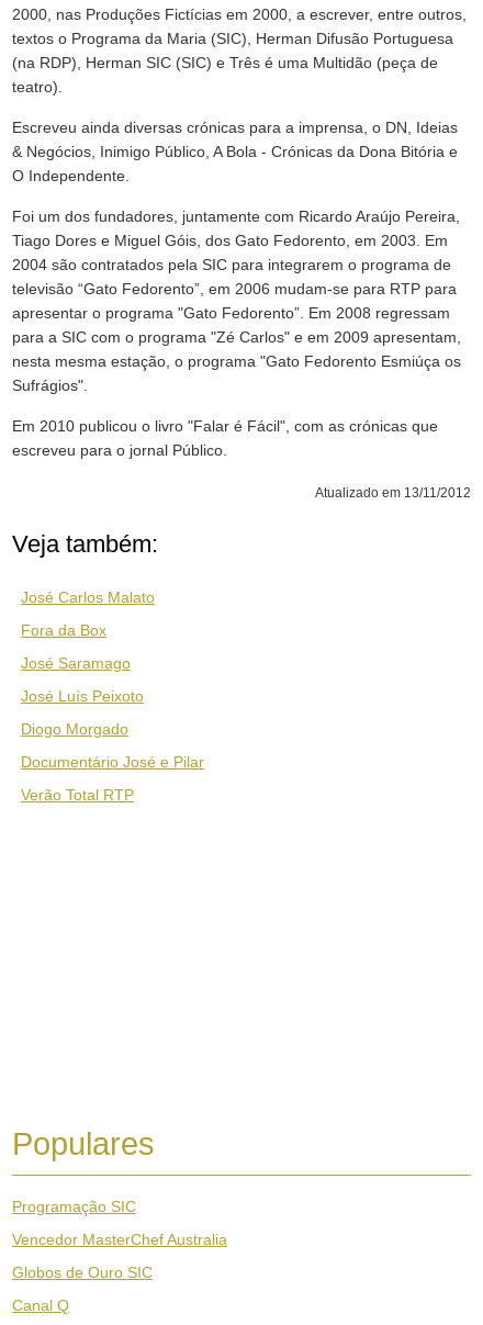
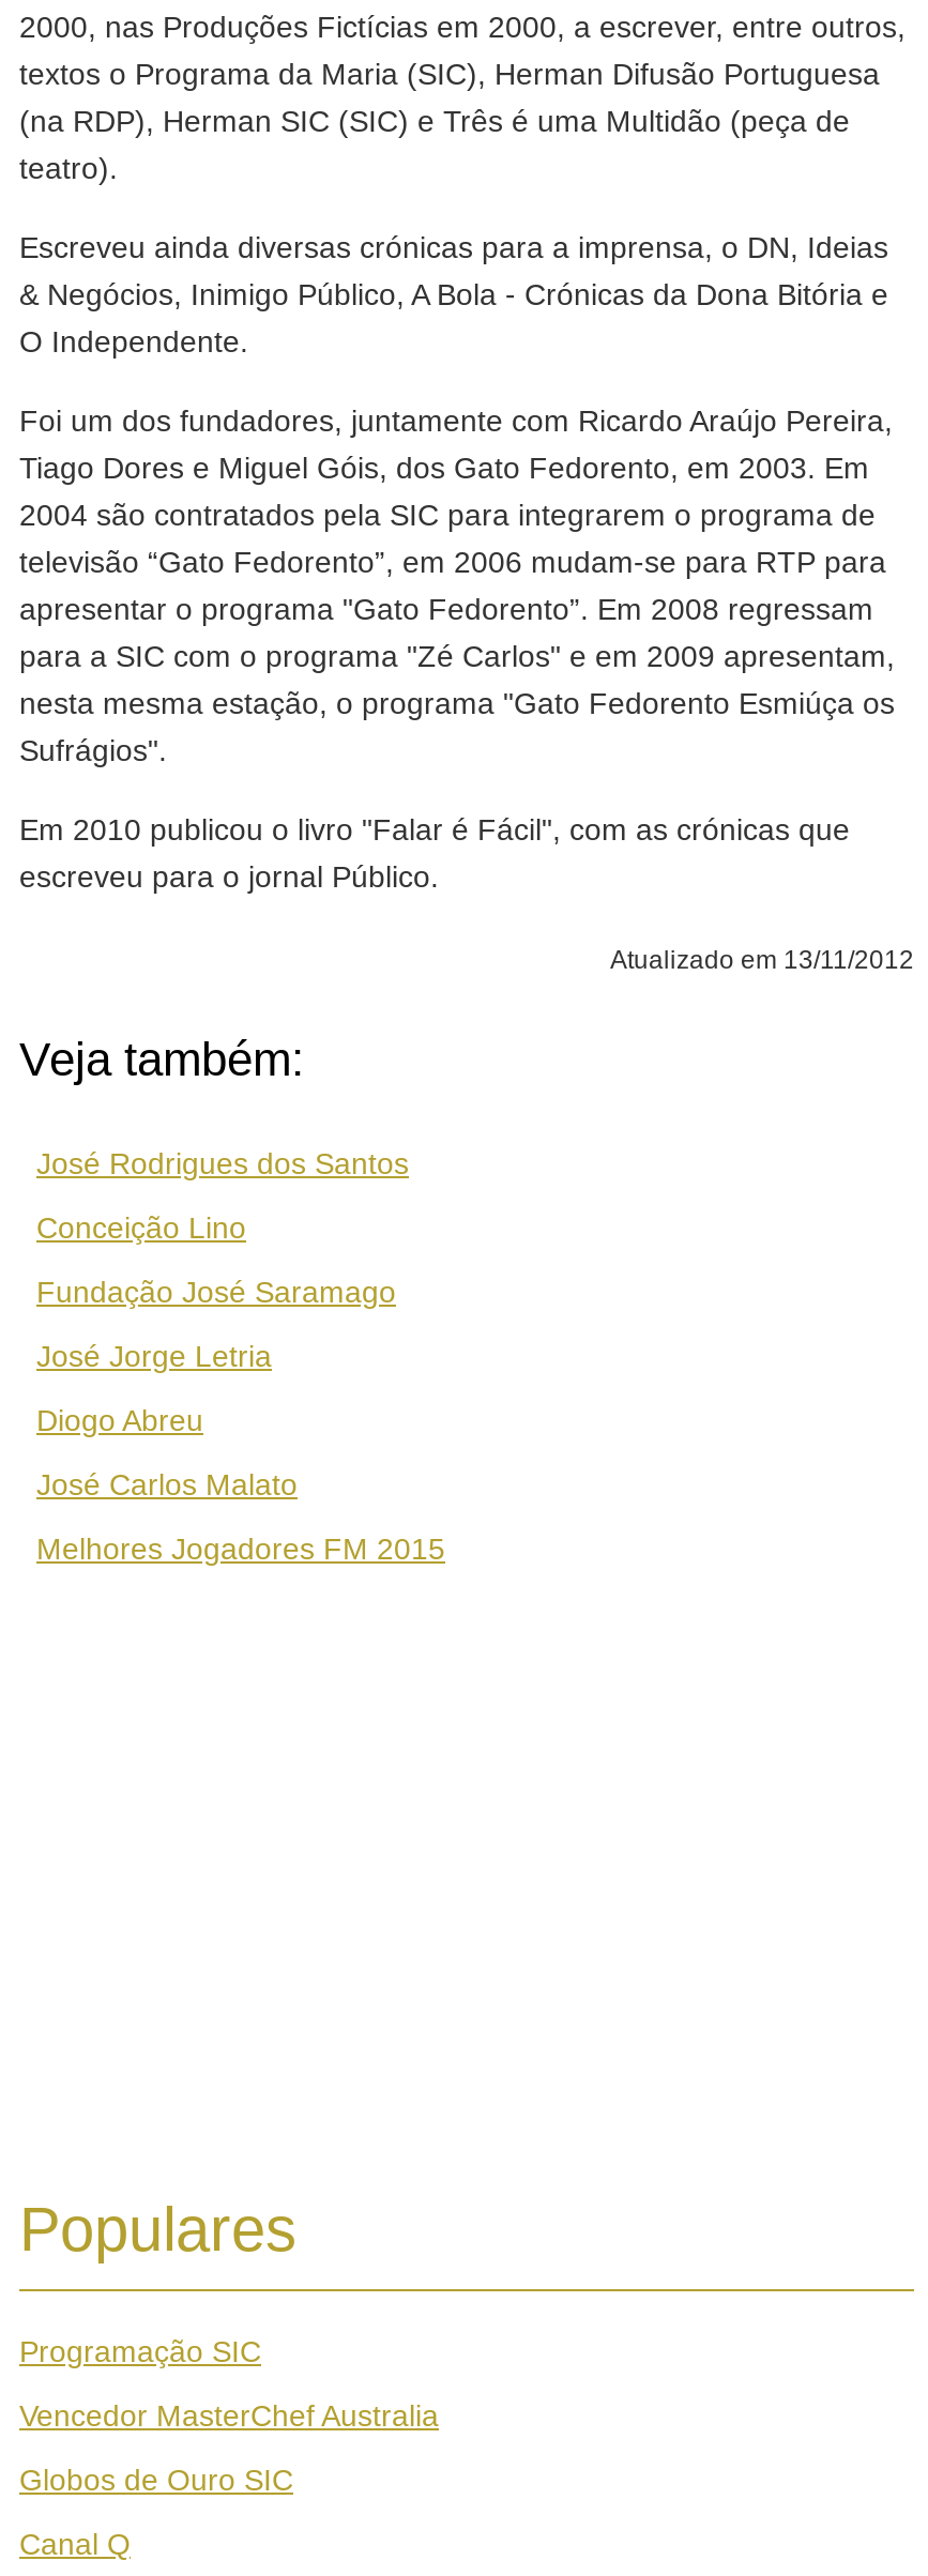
+ José Rodrigues dos Santos
+ Conceição Lino
+ Fundação José Saramago
+ José Jorge Letria
+ Diogo Abreu

moved down: José Carlos Malato

- Fora da Box
- José Saramago
- José Luís Peixoto
- Diogo Morgado
- Documentário José e Pilar
- Verão Total RTP
+ Melhores Jogadores FM 2015
